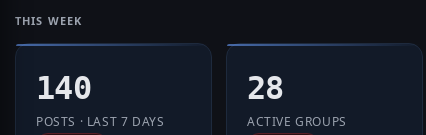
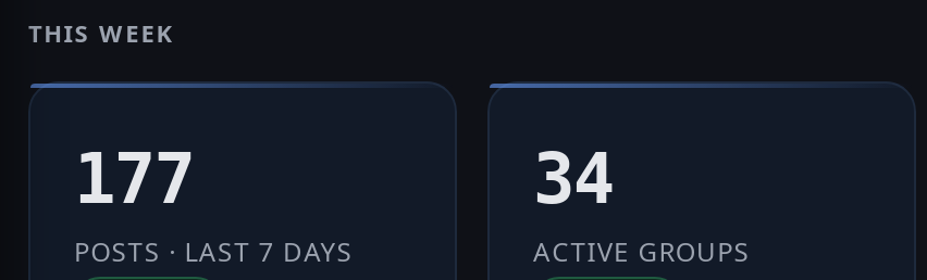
- 140
+ 177

- 28
+ 34
